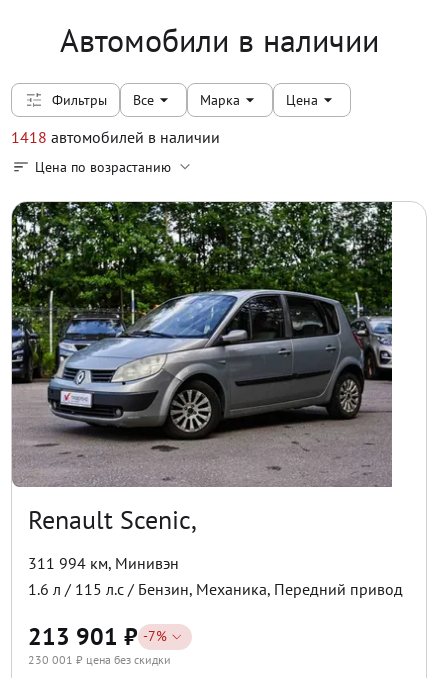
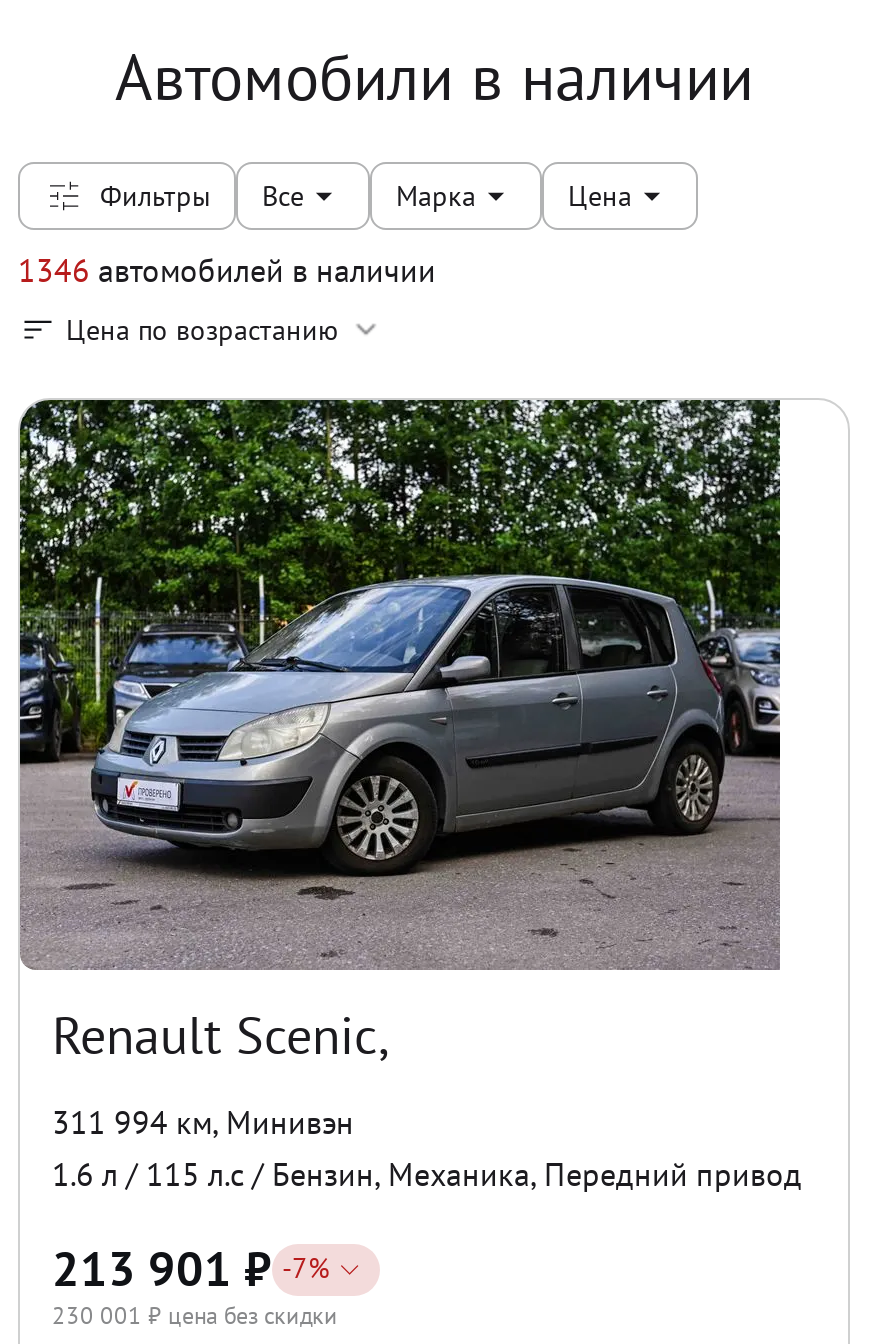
- 1418 автомобилей в наличии
+ 1346 автомобилей в наличии
